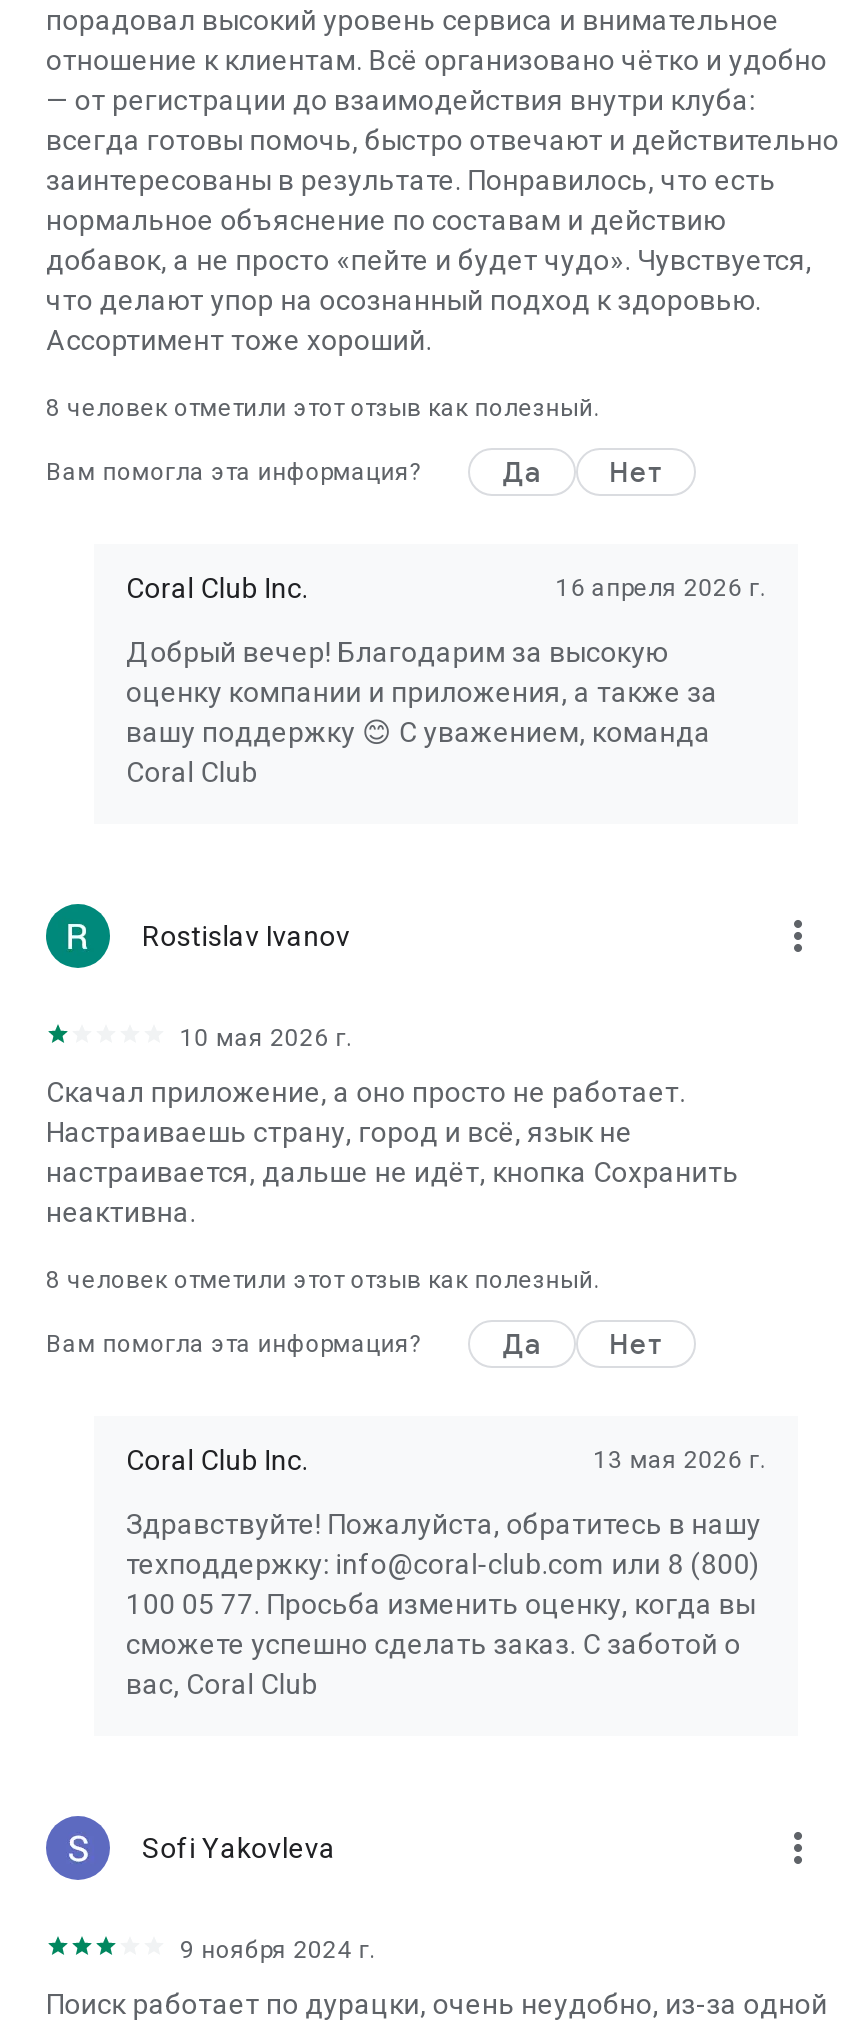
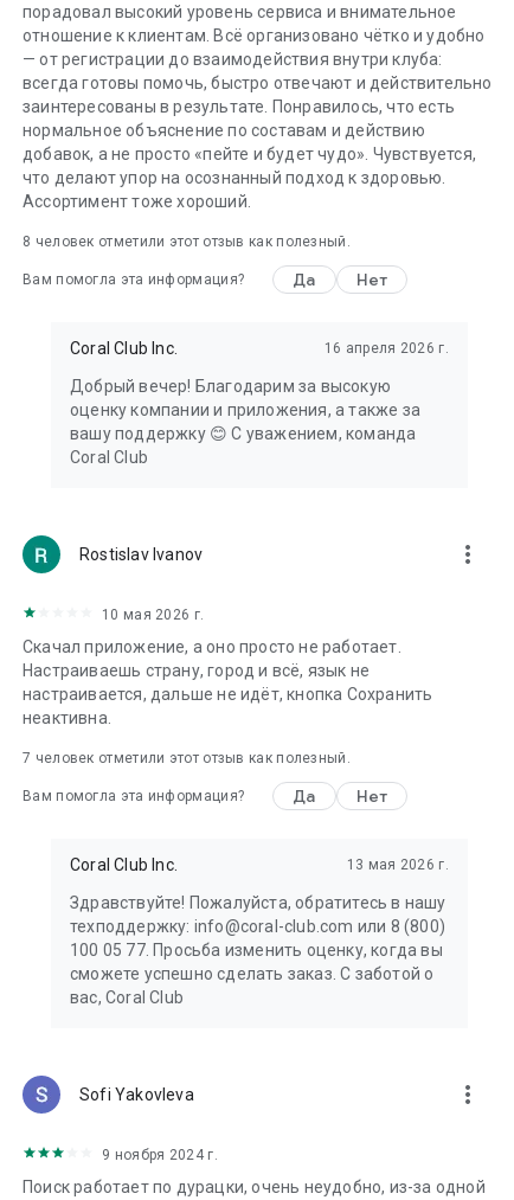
- 8 человек отметили этот отзыв как полезный.
+ 7 человек отметили этот отзыв как полезный.
